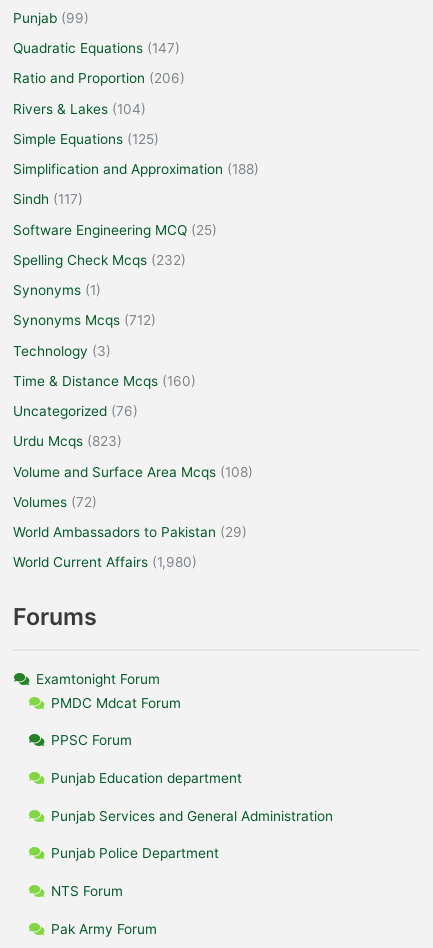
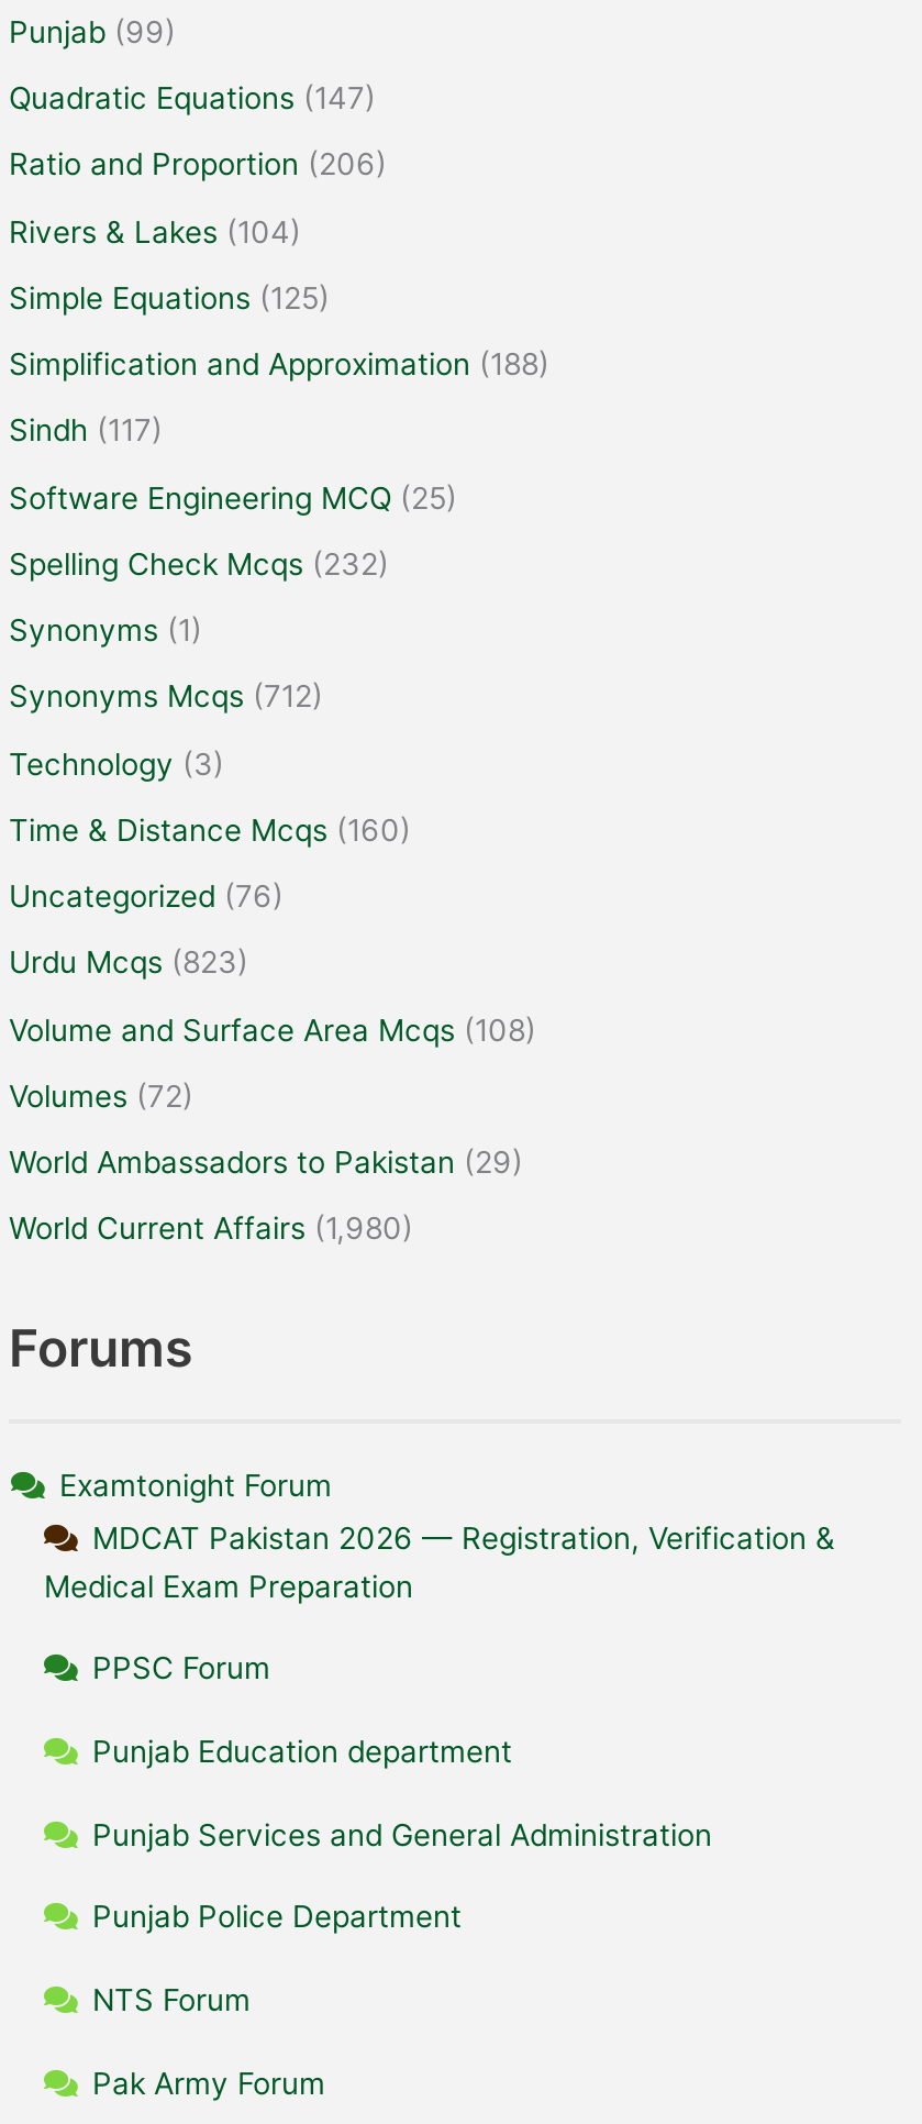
- PMDC Mdcat Forum
+ MDCAT Pakistan 2026 — Registration, Verification &
+ Medical Exam Preparation
